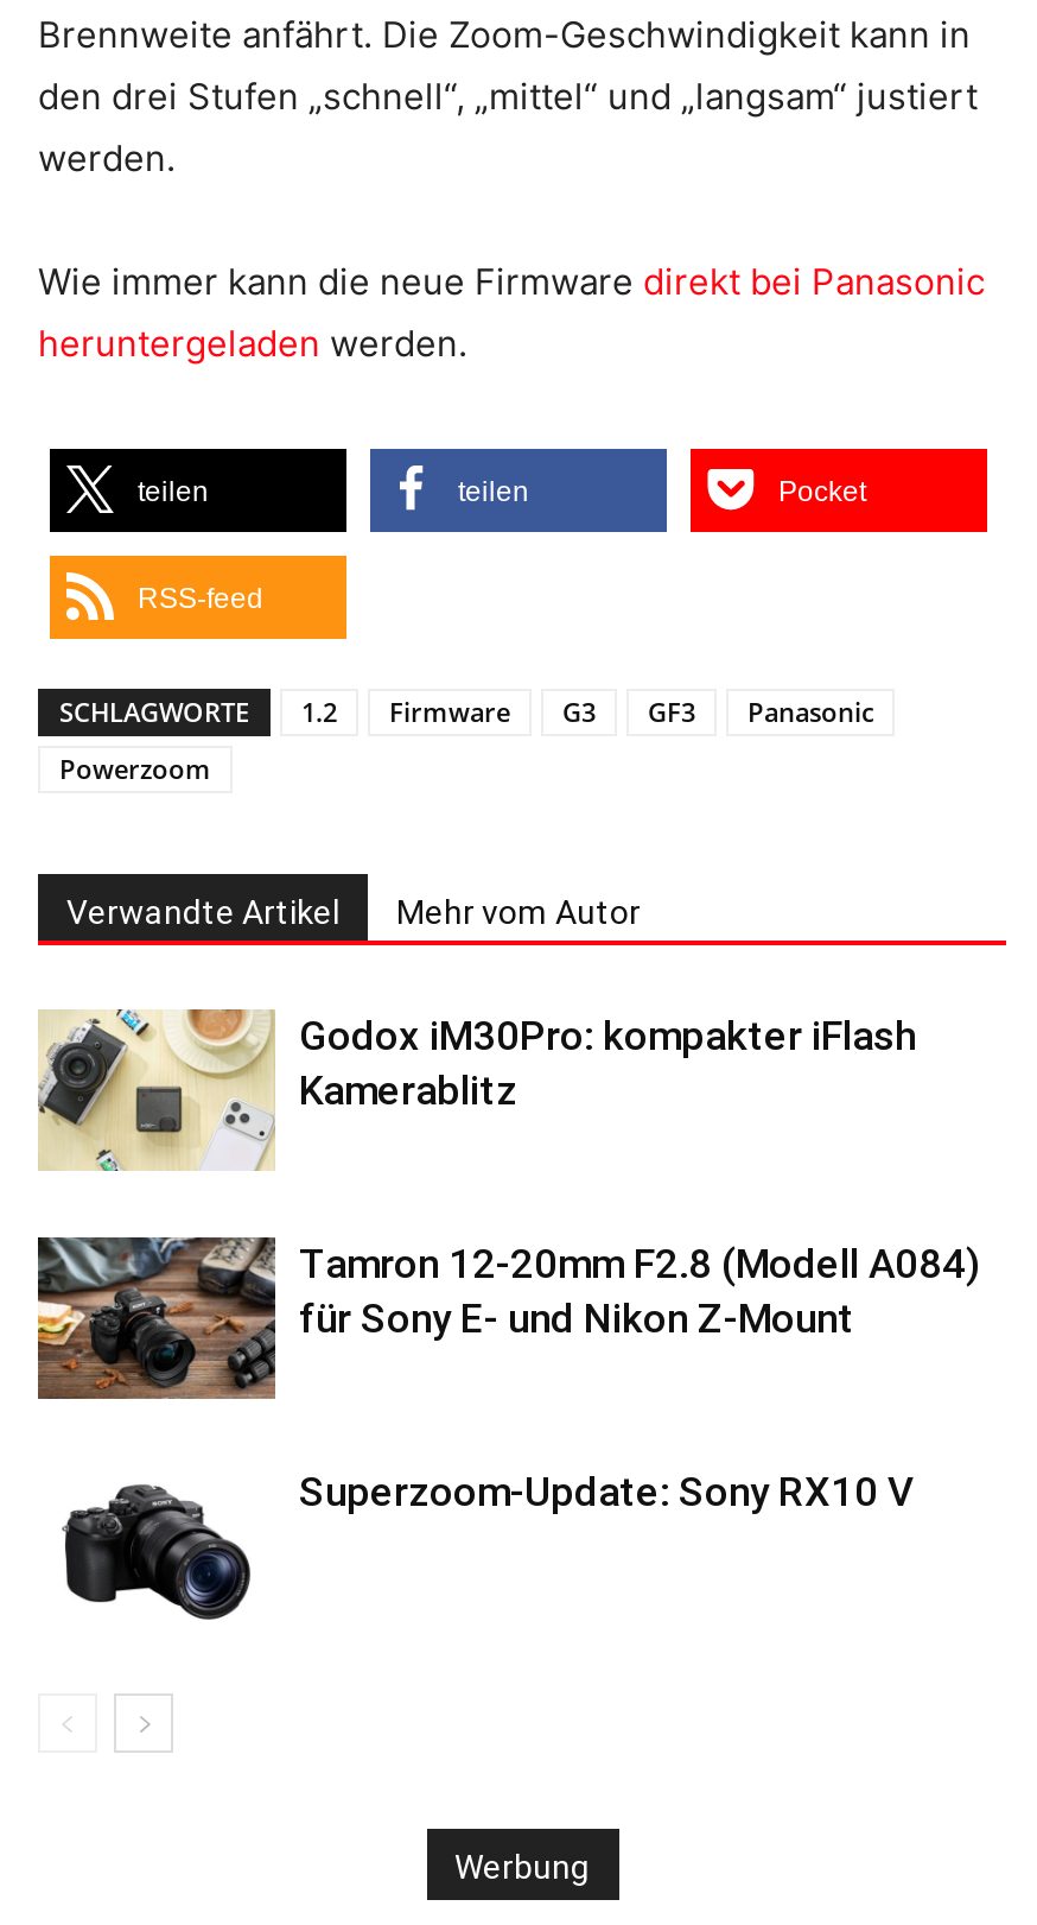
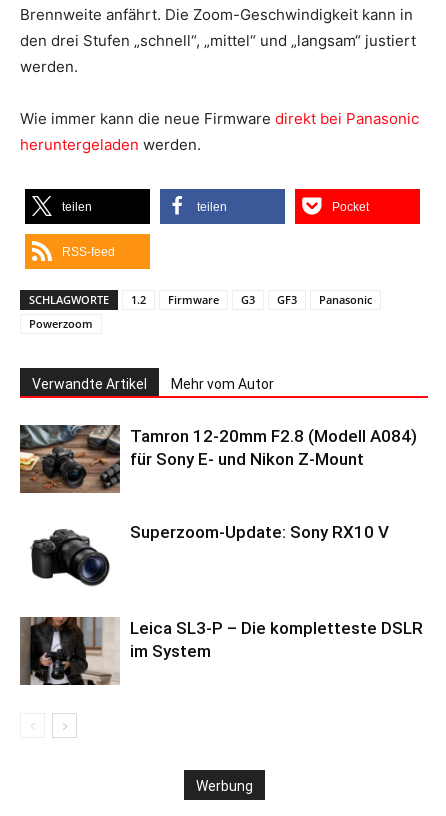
- [image]
- Godox iM30Pro: kompakter iFlash
- Kamerablitz

moved up: [image] | Tamron 12-20mm F2.8 (Modell A084) | für Sony E- und Nikon Z-Mount | Superzoom-Update: Sony RX10 V

moved up: [image]

+ [image]
+ Leica SL3-P – Die kompletteste DSLR
+ im System
